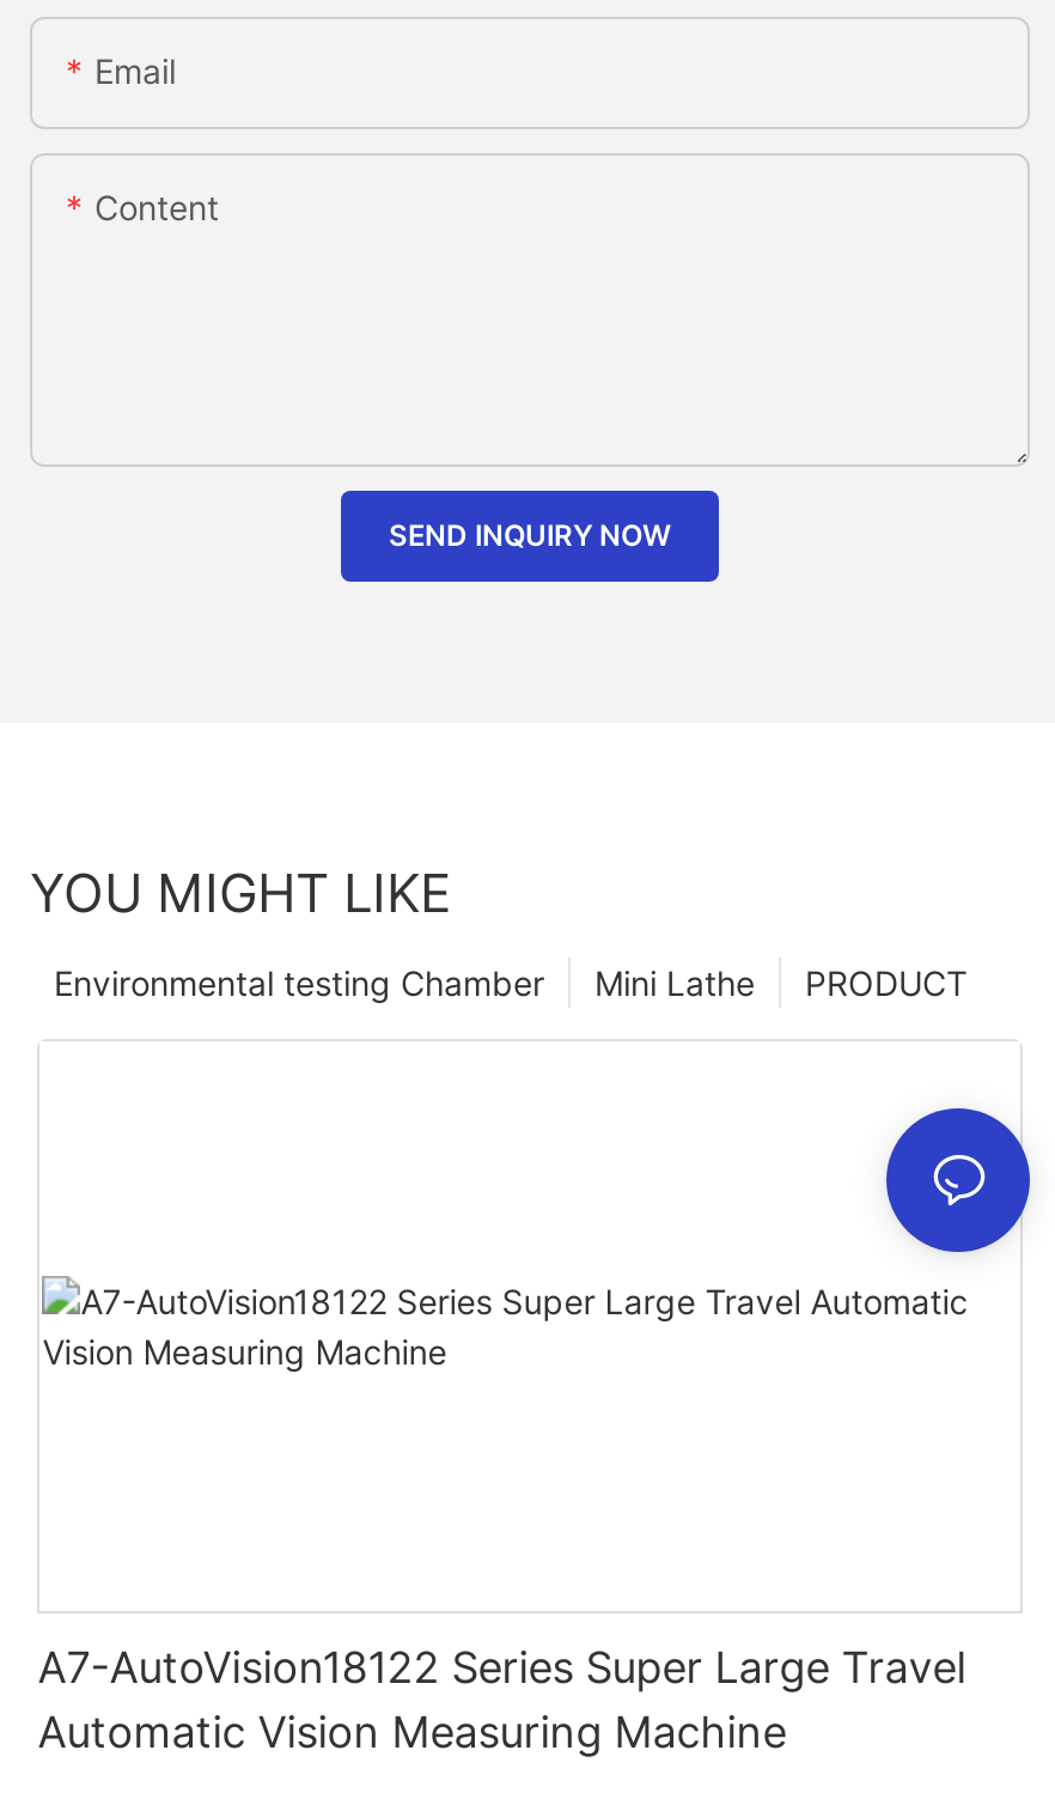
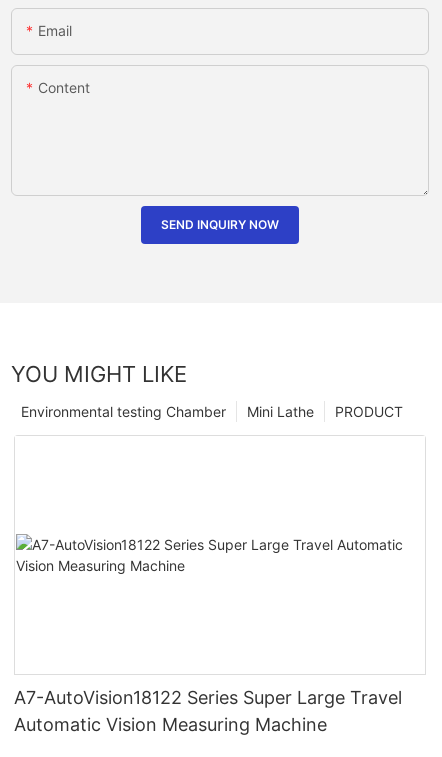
- [image]
